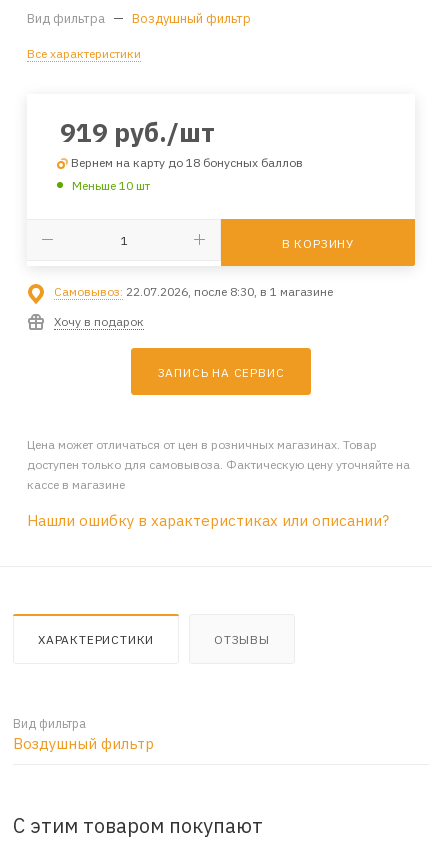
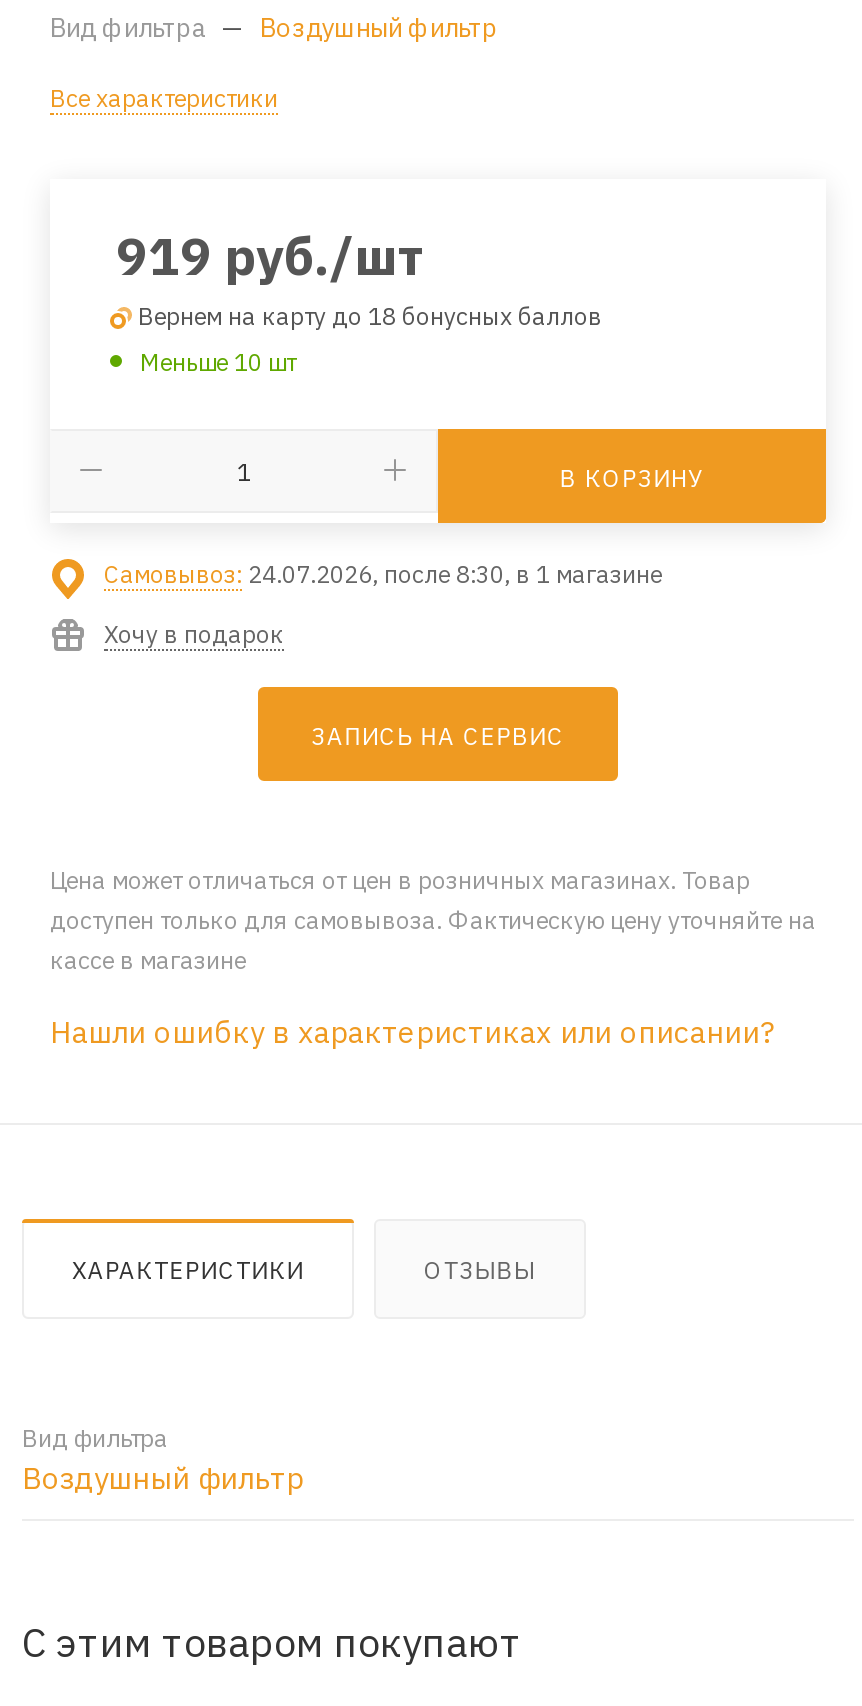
- Самовывоз: 22.07.2026, после 8:30, в 1 магазине
+ Самовывоз: 24.07.2026, после 8:30, в 1 магазине
